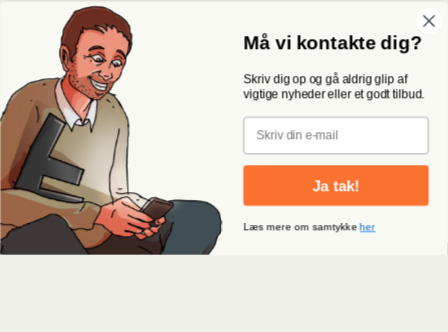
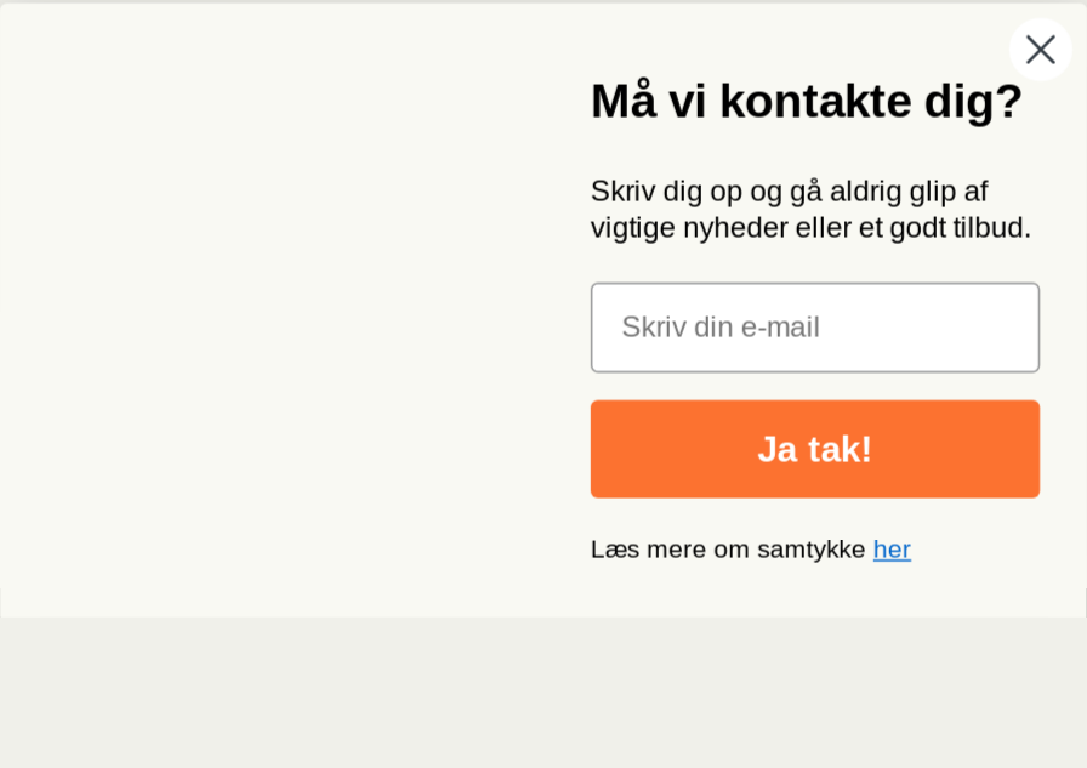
- [image]
